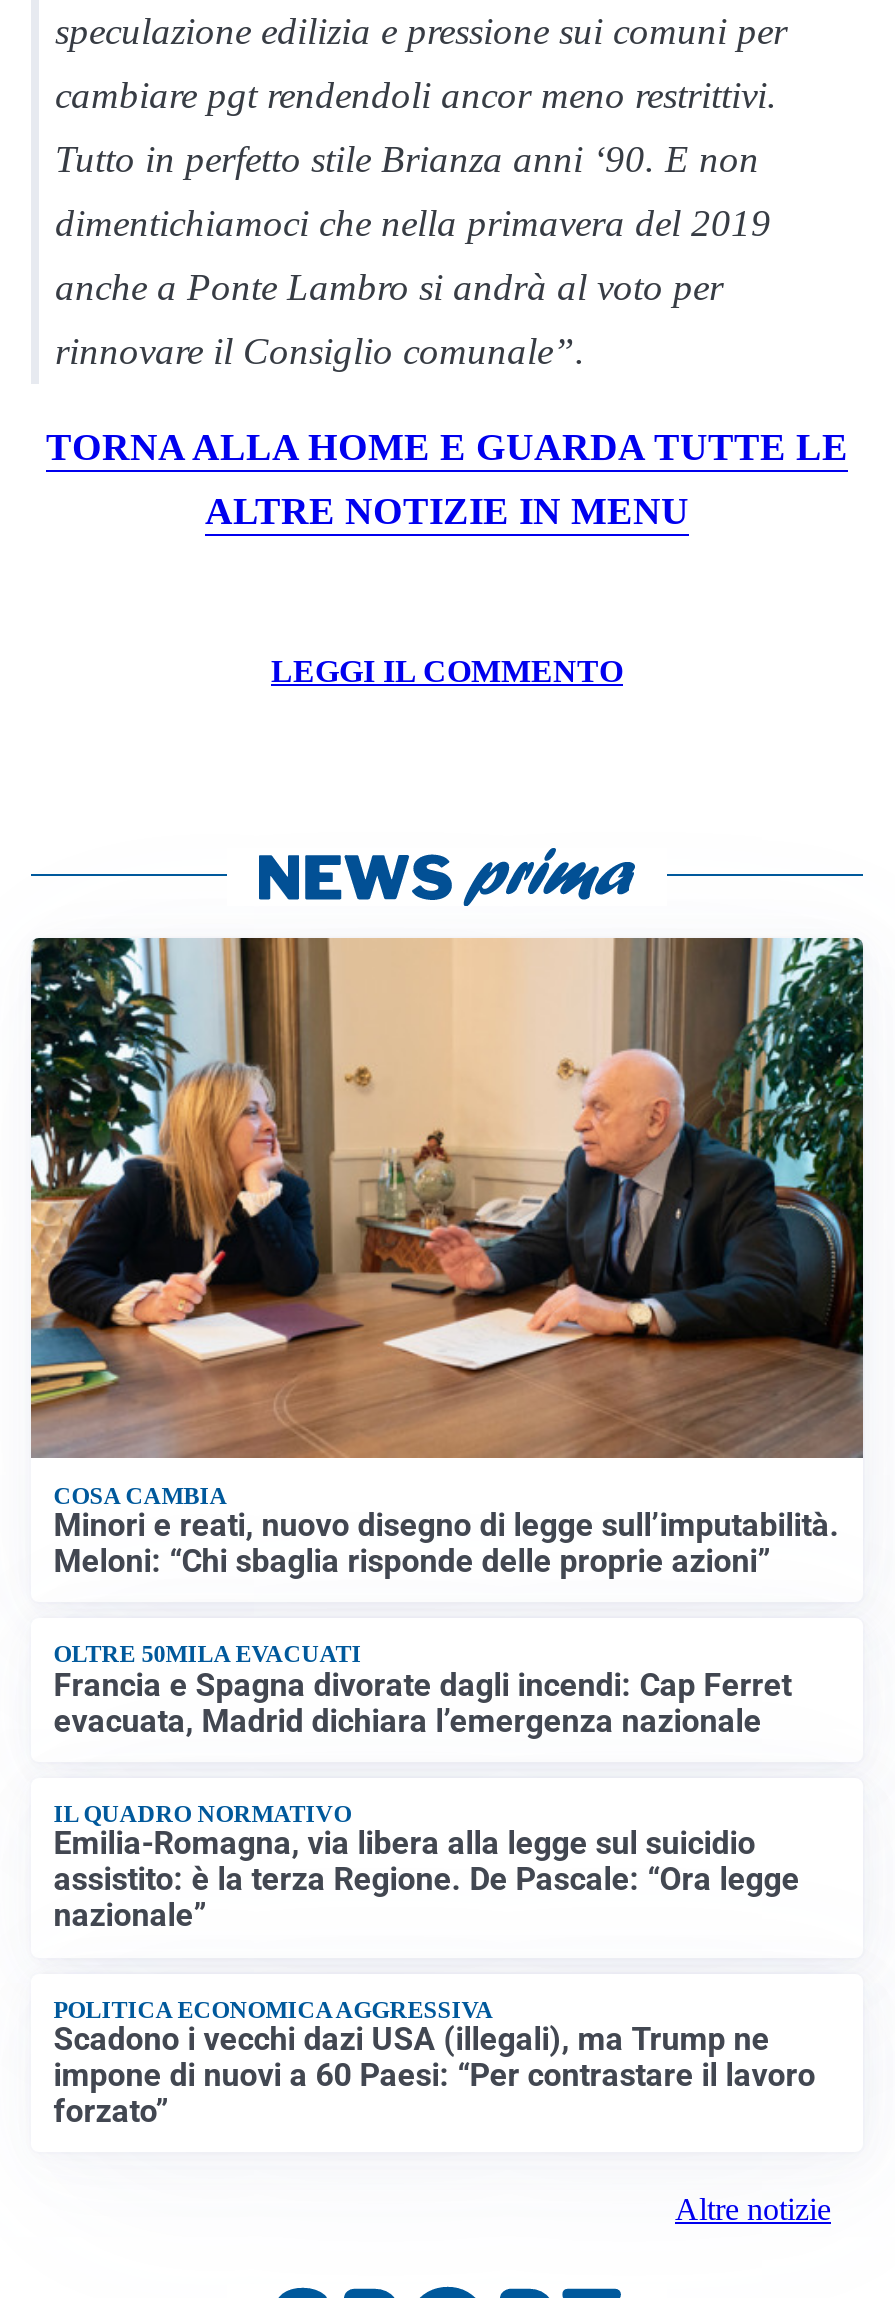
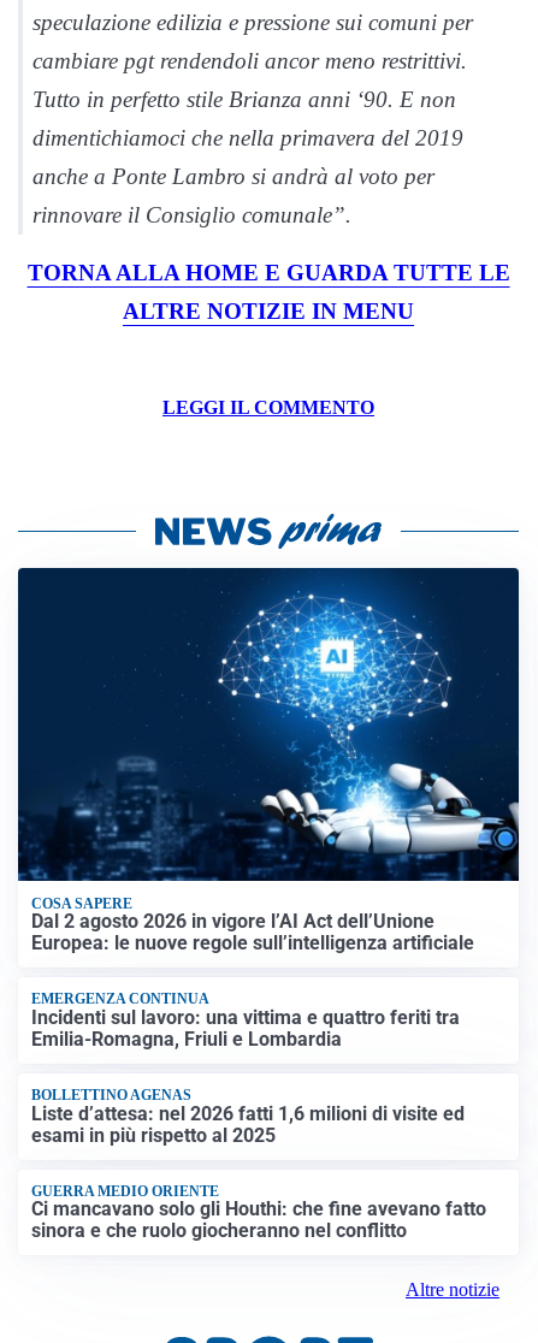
- [image]
- COSA CAMBIA
- Minori e reati, nuovo disegno di legge sull’imputabilità.
- Meloni: “Chi sbaglia risponde delle proprie azioni”
+ [image]
+ COSA SAPERE
+ Dal 2 agosto 2026 in vigore l’AI Act dell’Unione
+ Europea: le nuove regole sull’intelligenza artificiale

- OLTRE 50MILA EVACUATI
- Francia e Spagna divorate dagli incendi: Cap Ferret
- evacuata, Madrid dichiara l’emergenza nazionale
+ EMERGENZA CONTINUA
+ Incidenti sul lavoro: una vittima e quattro feriti tra
+ Emilia-Romagna, Friuli e Lombardia

- IL QUADRO NORMATIVO
- Emilia-Romagna, via libera alla legge sul suicidio
- assistito: è la terza Regione. De Pascale: “Ora legge
- nazionale”
+ BOLLETTINO AGENAS
+ Liste d’attesa: nel 2026 fatti 1,6 milioni di visite ed
+ esami in più rispetto al 2025

- POLITICA ECONOMICA AGGRESSIVA
- Scadono i vecchi dazi USA (illegali), ma Trump ne
- impone di nuovi a 60 Paesi: “Per contrastare il lavoro
- forzato”
+ GUERRA MEDIO ORIENTE
+ Ci mancavano solo gli Houthi: che fine avevano fatto
+ sinora e che ruolo giocheranno nel conflitto
